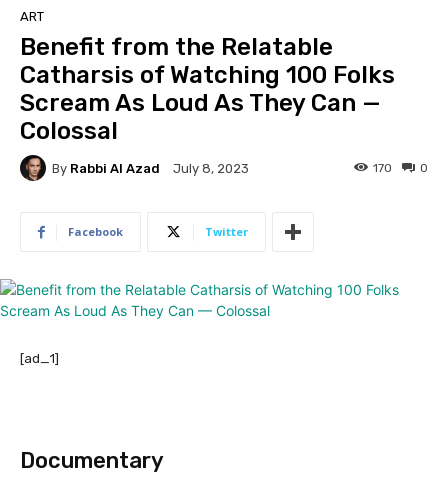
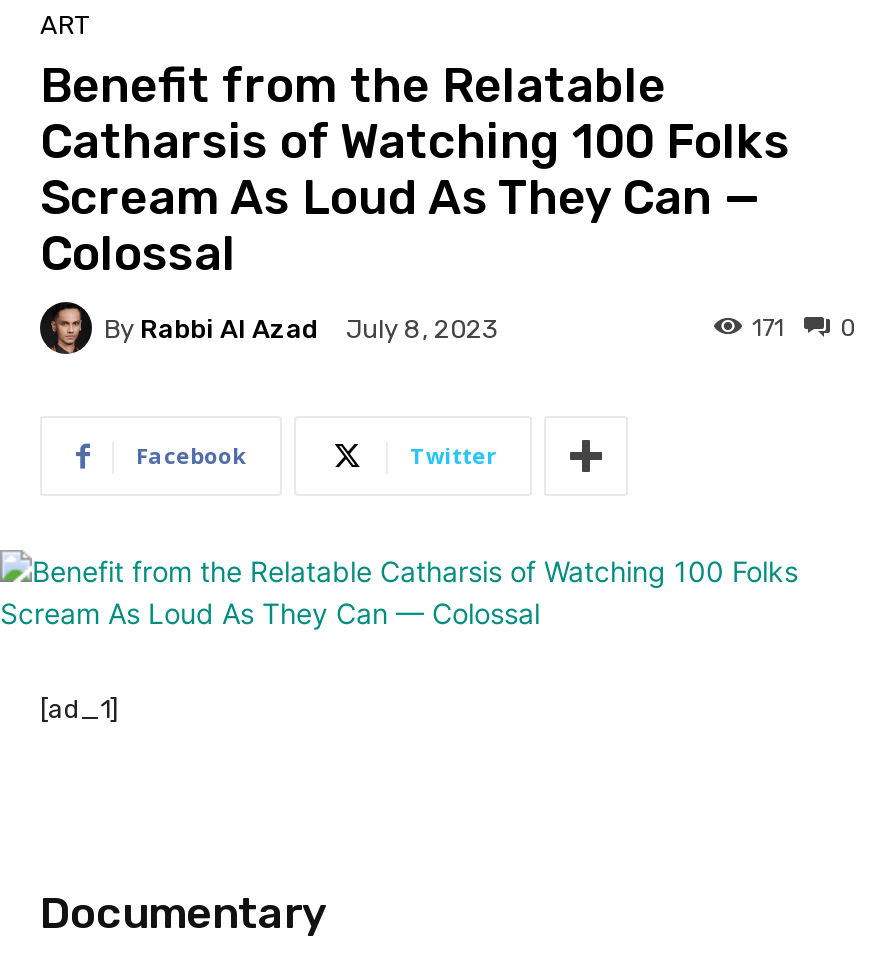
- 170 0
+ 171 0
